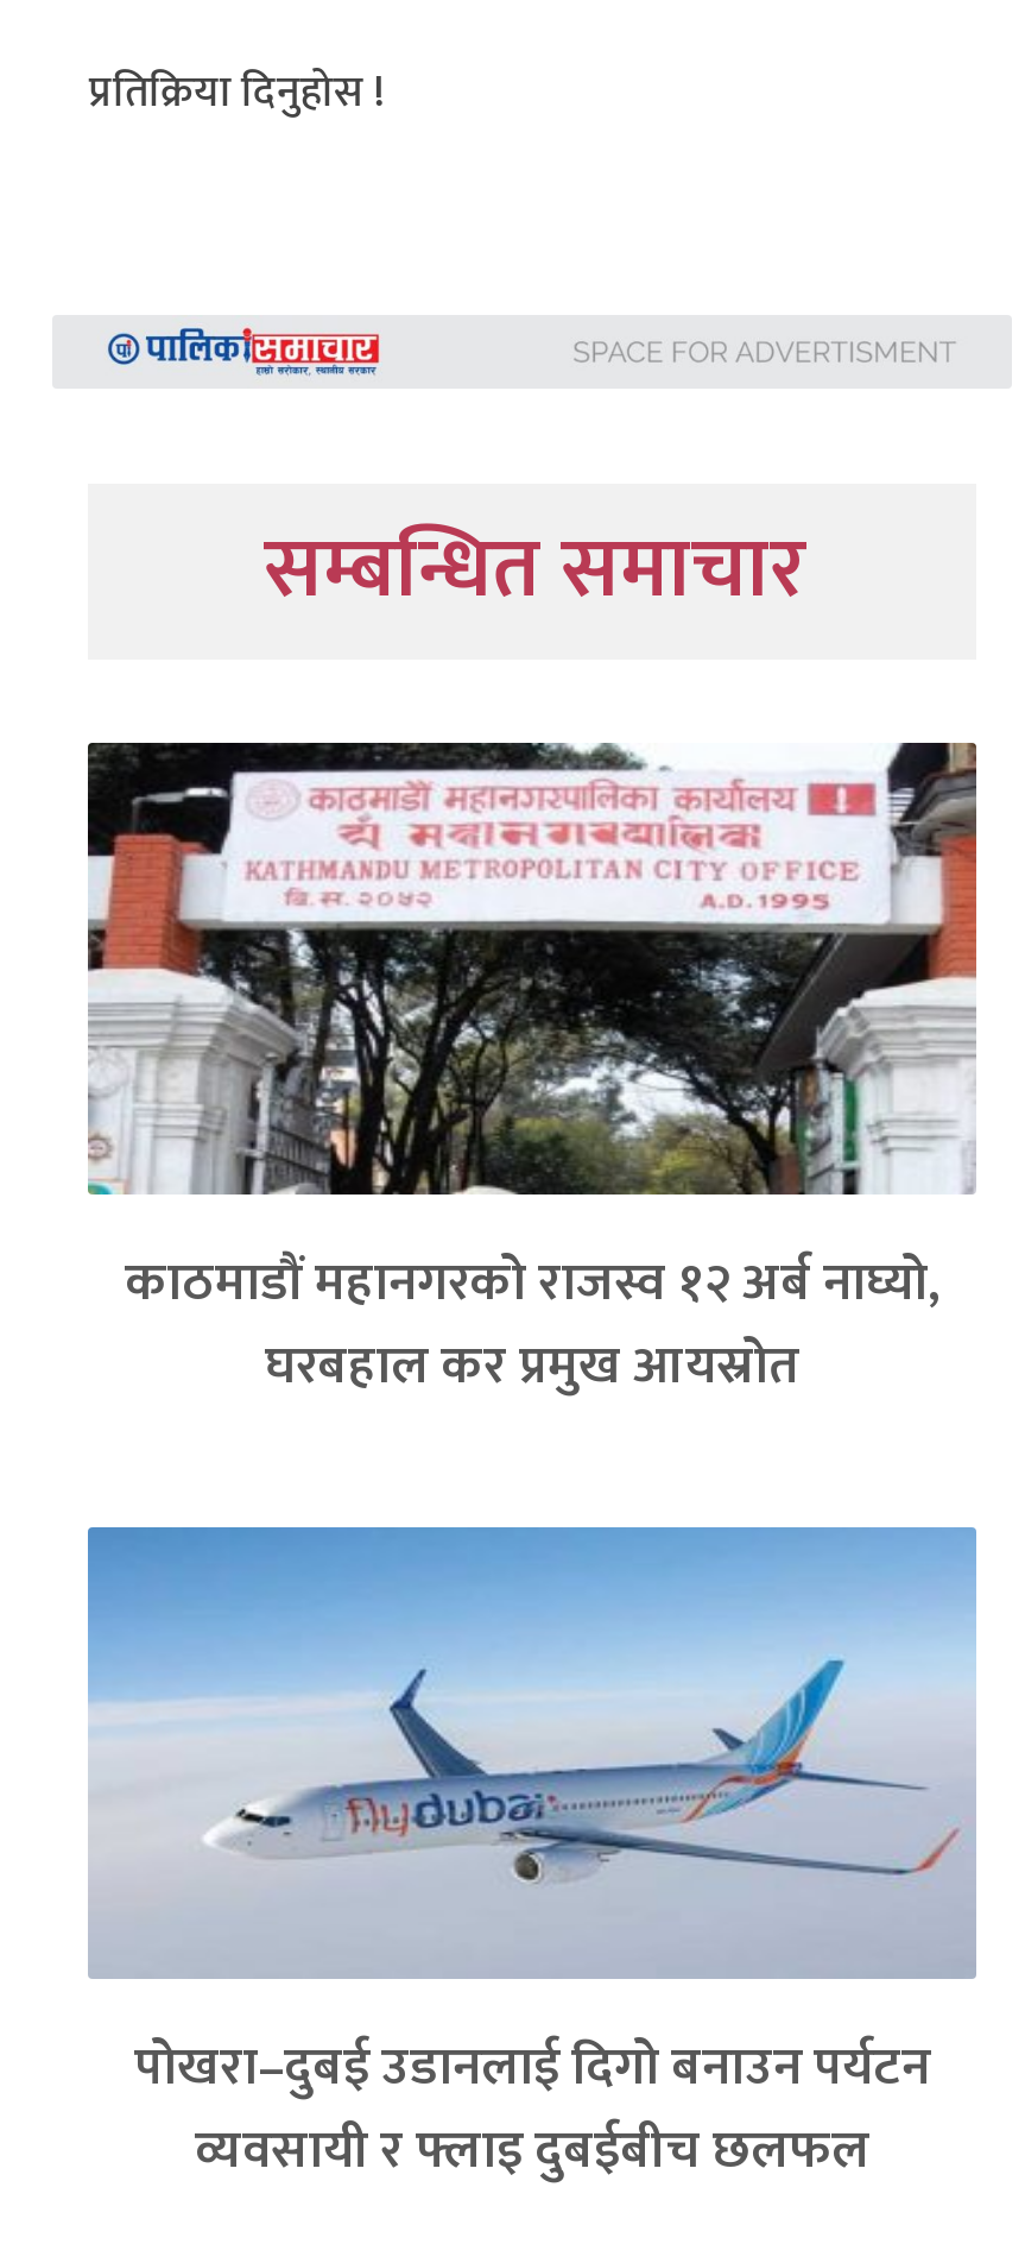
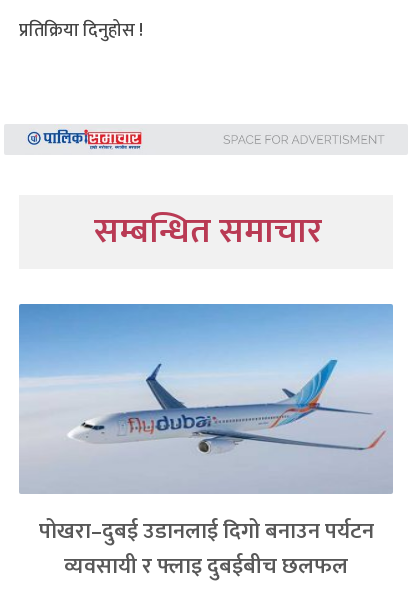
- [image]
- काठमाडौं महानगरको राजस्व १२ अर्ब नाघ्यो,
- घरबहाल कर प्रमुख आयस्रोत
